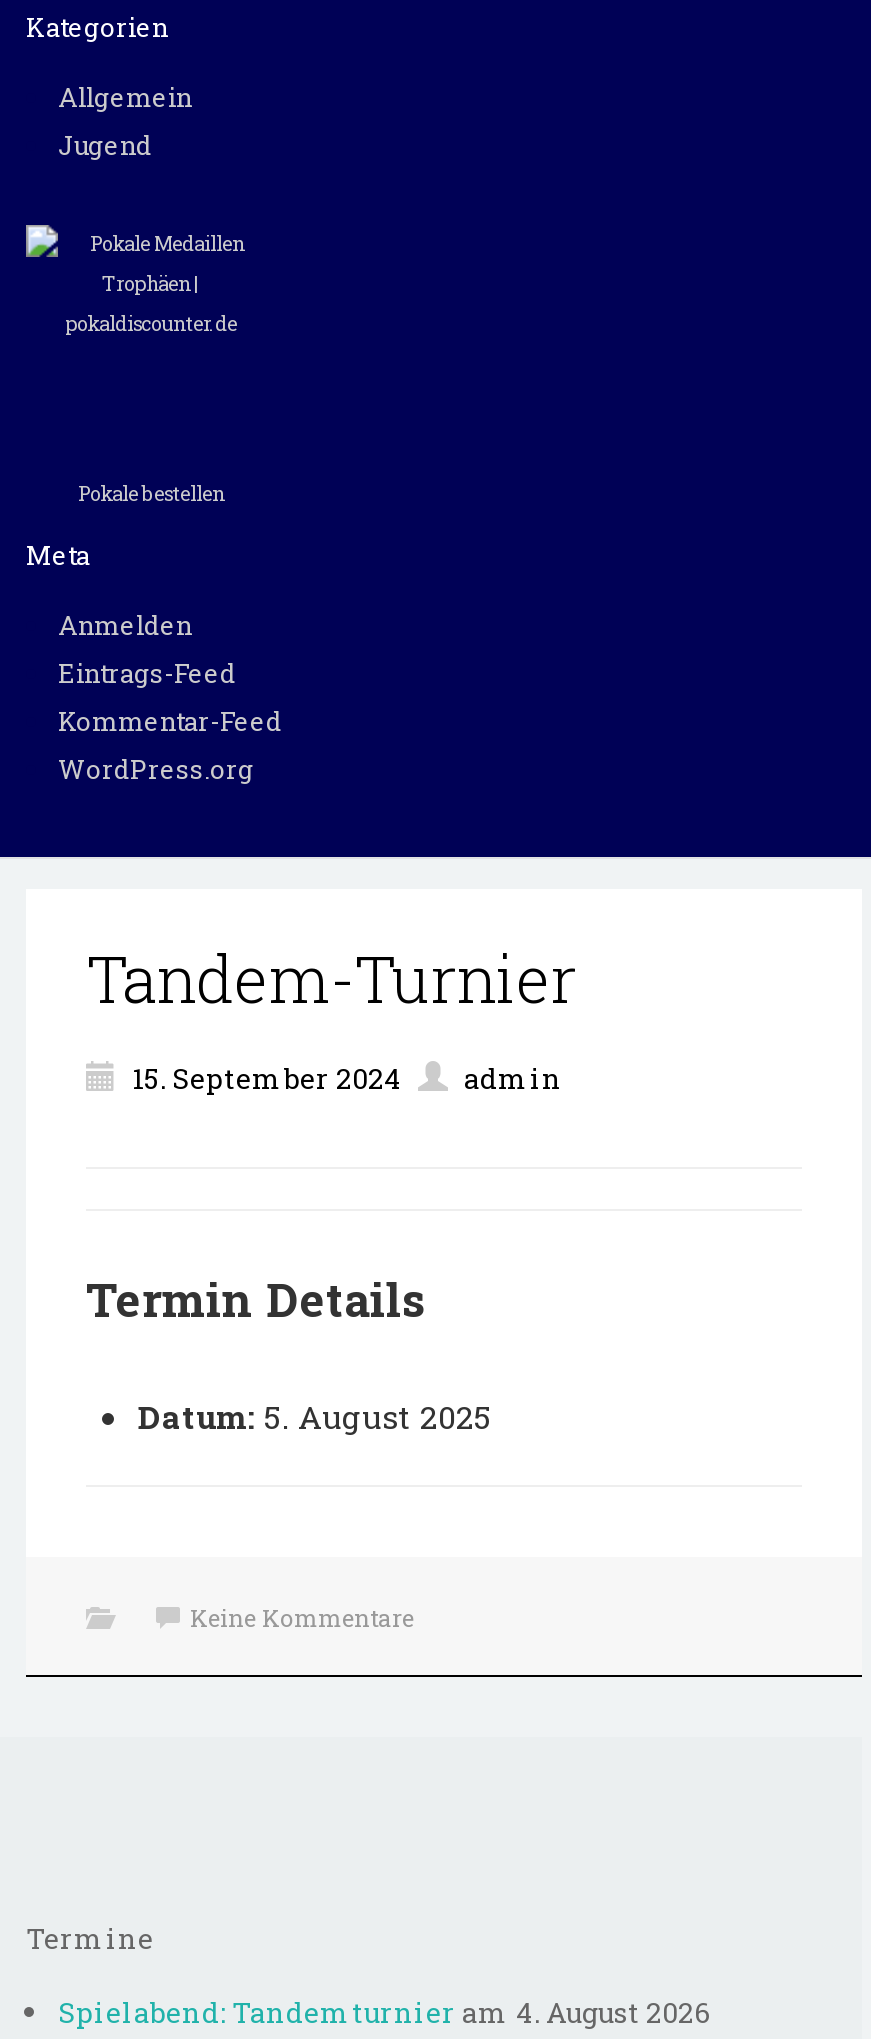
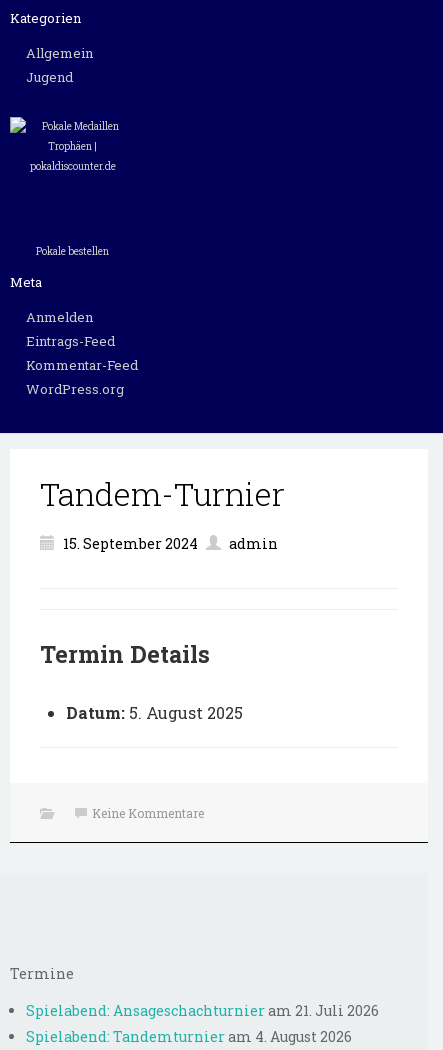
+ Spielabend: Ansageschachturnier am 21. Juli 2026
